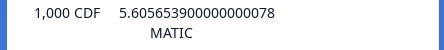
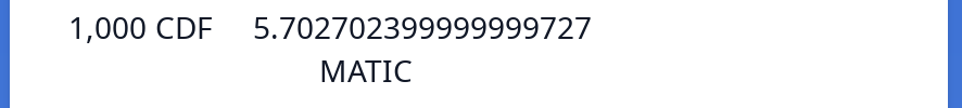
- 1,000 CDF 5.605653900000000078
+ 1,000 CDF 5.702702399999999727
